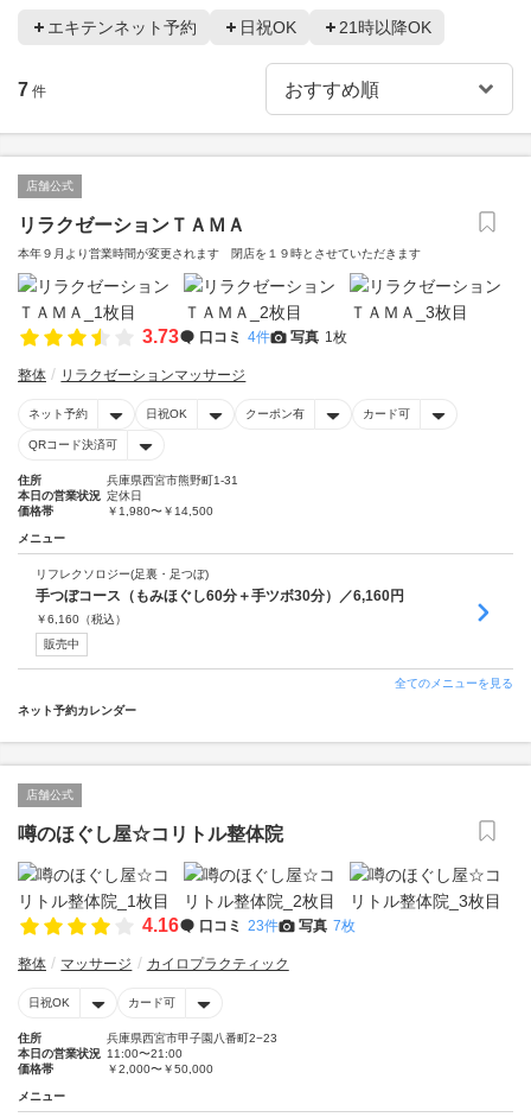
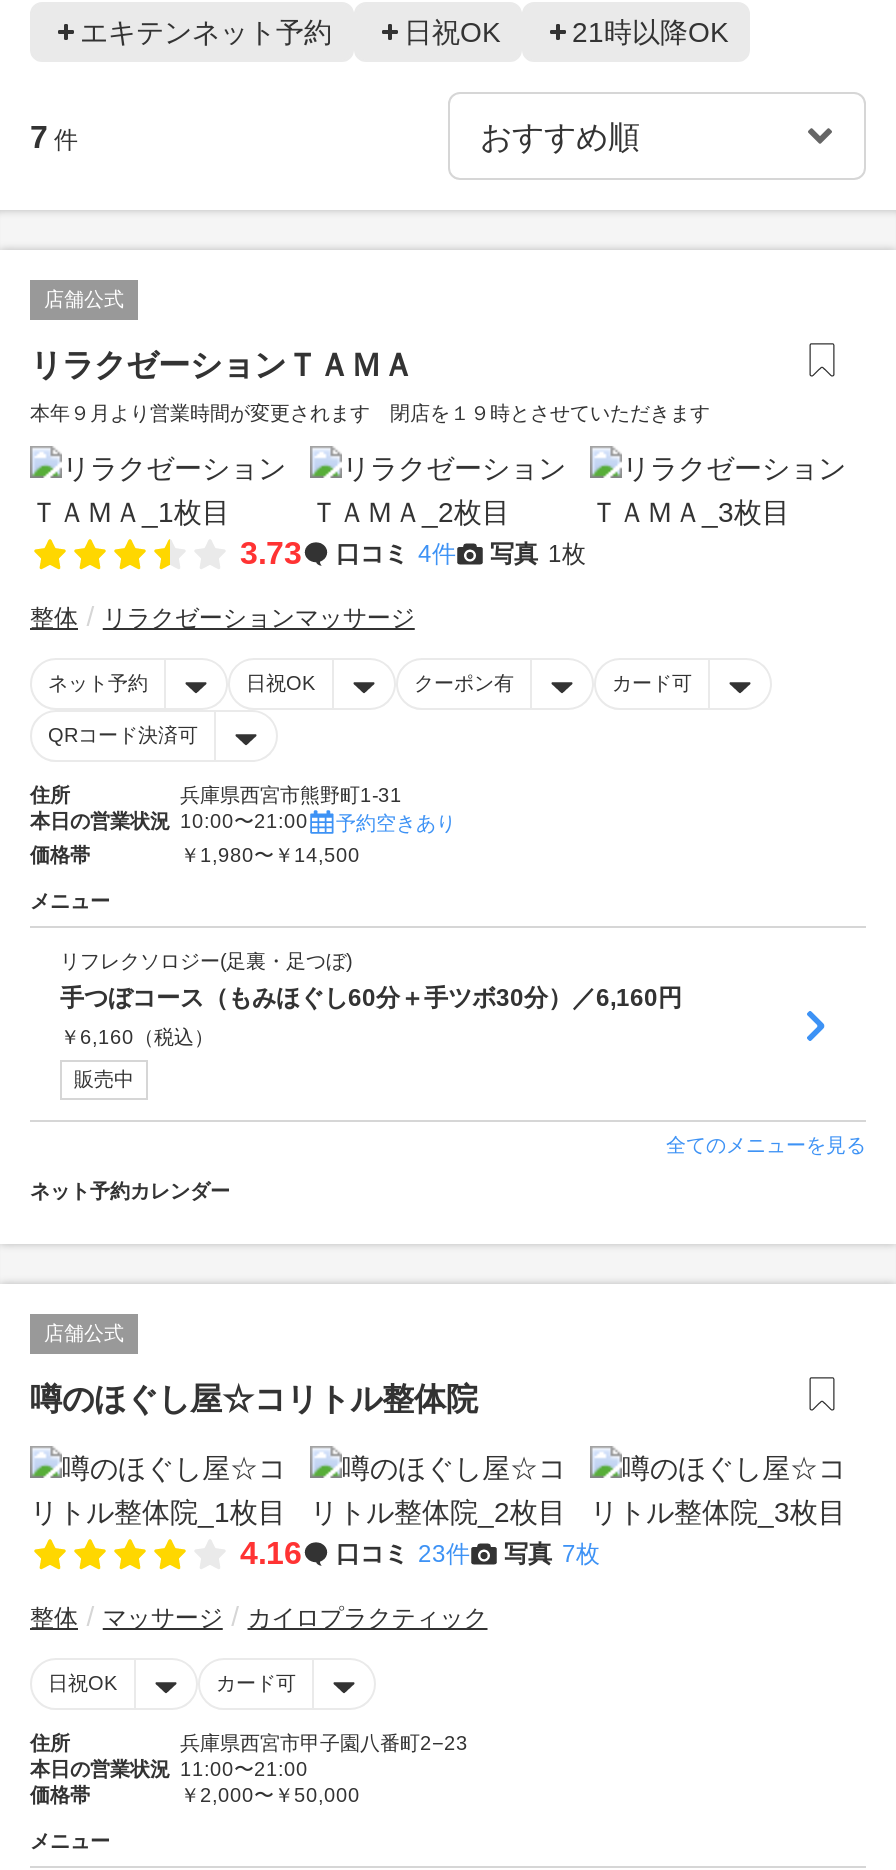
- 本日の営業状況 定休日
+ 本日の営業状況 10:00〜21:00
+ 予約空きあり
